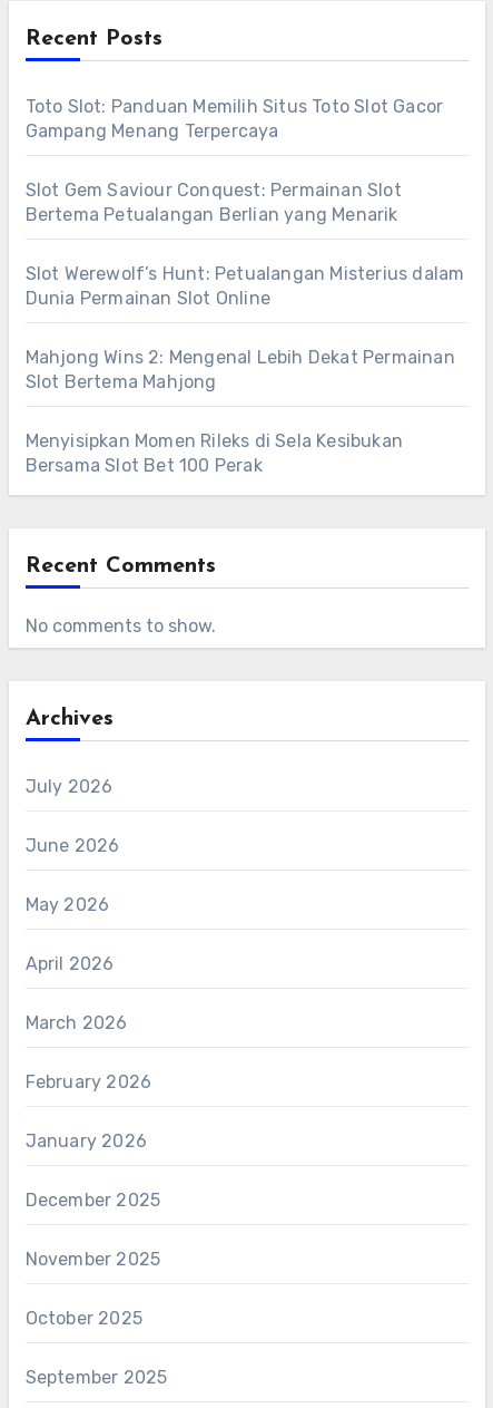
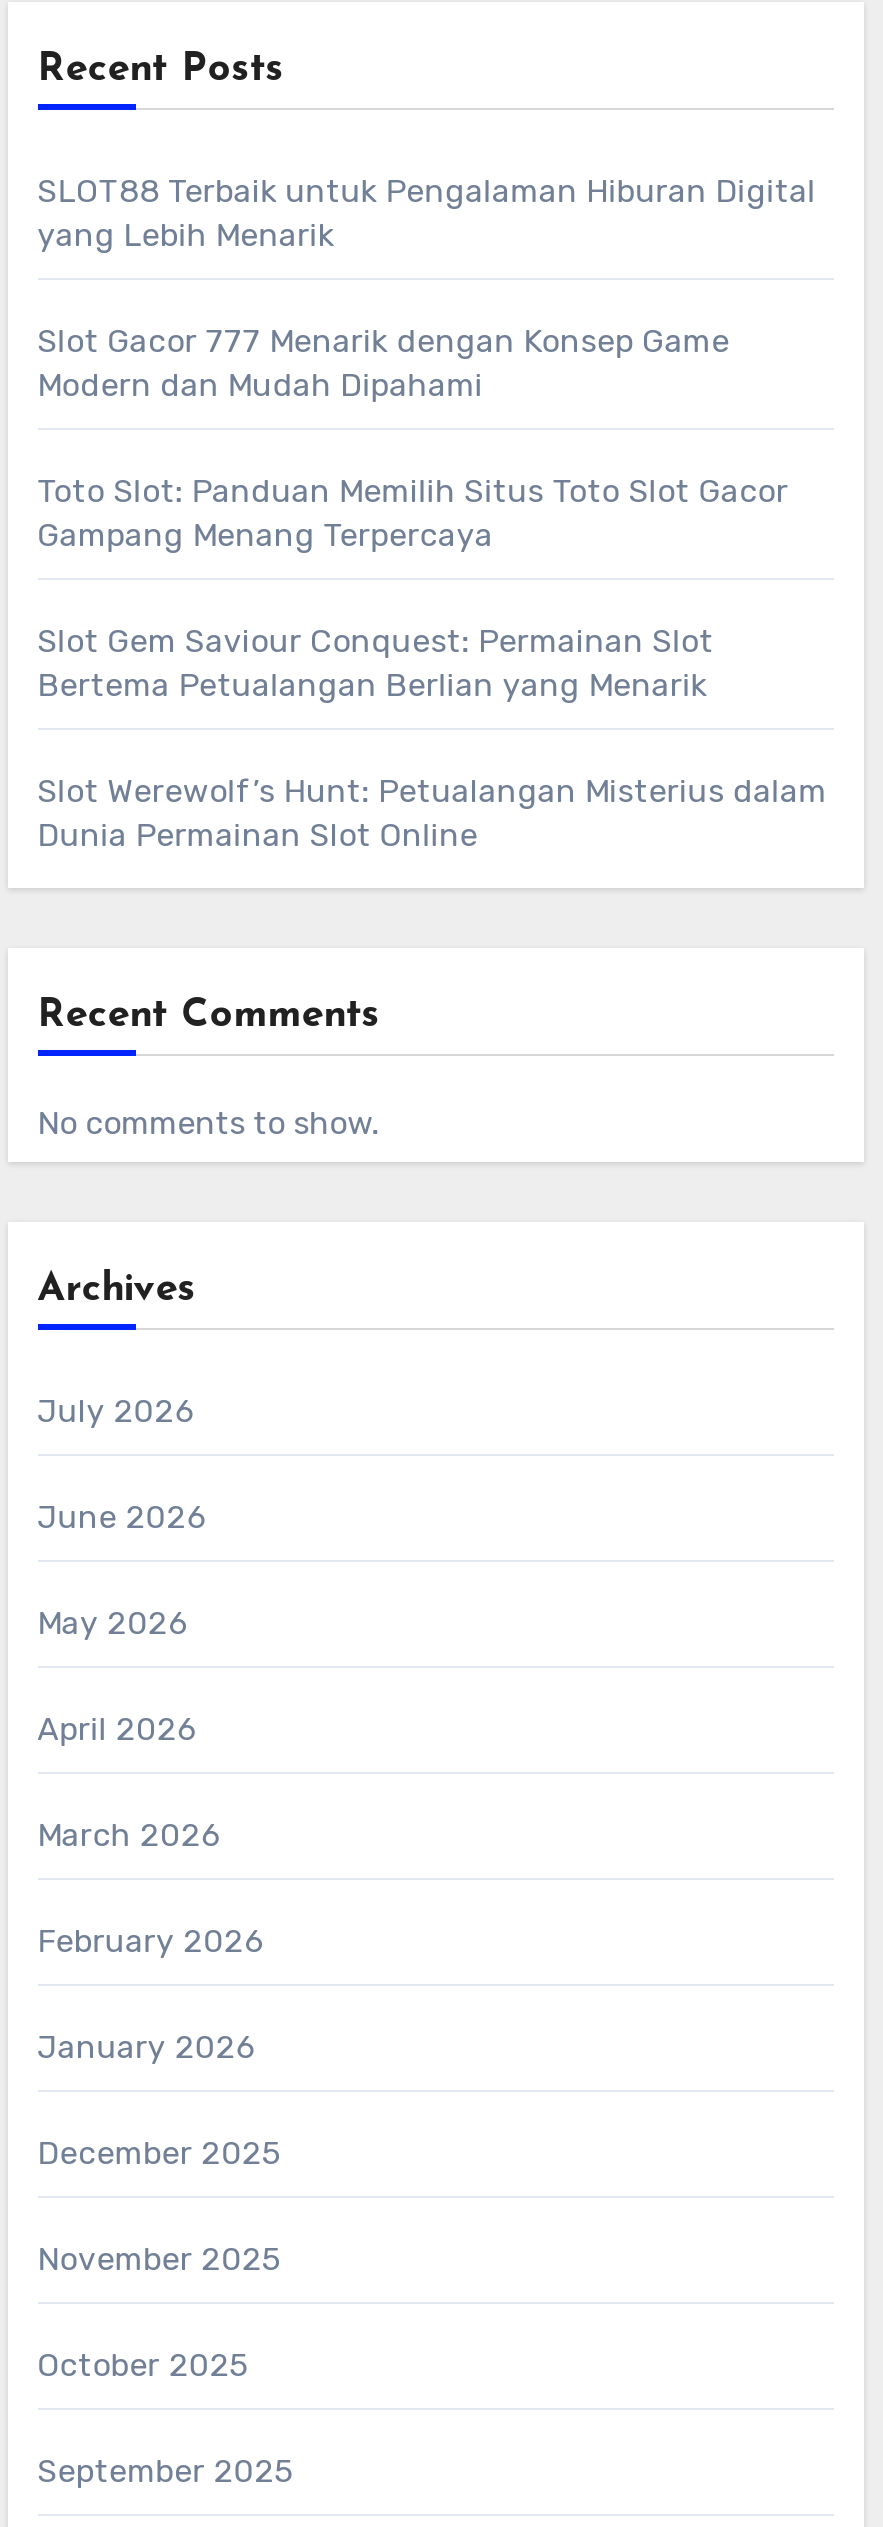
+ SLOT88 Terbaik untuk Pengalaman Hiburan Digital
+ yang Lebih Menarik
+ Slot Gacor 777 Menarik dengan Konsep Game
+ Modern dan Mudah Dipahami

moved down: Toto Slot: Panduan Memilih Situs Toto Slot Gacor | Gampang Menang Terpercaya | Slot Gem Saviour Conquest: Permainan Slot | Bertema Petualangan Berlian yang Menarik | Slot Werewolf’s Hunt: Petualangan Misterius dalam | Dunia Permainan Slot Online

- Mahjong Wins 2: Mengenal Lebih Dekat Permainan
- Slot Bertema Mahjong
- Menyisipkan Momen Rileks di Sela Kesibukan
- Bersama Slot Bet 100 Perak
